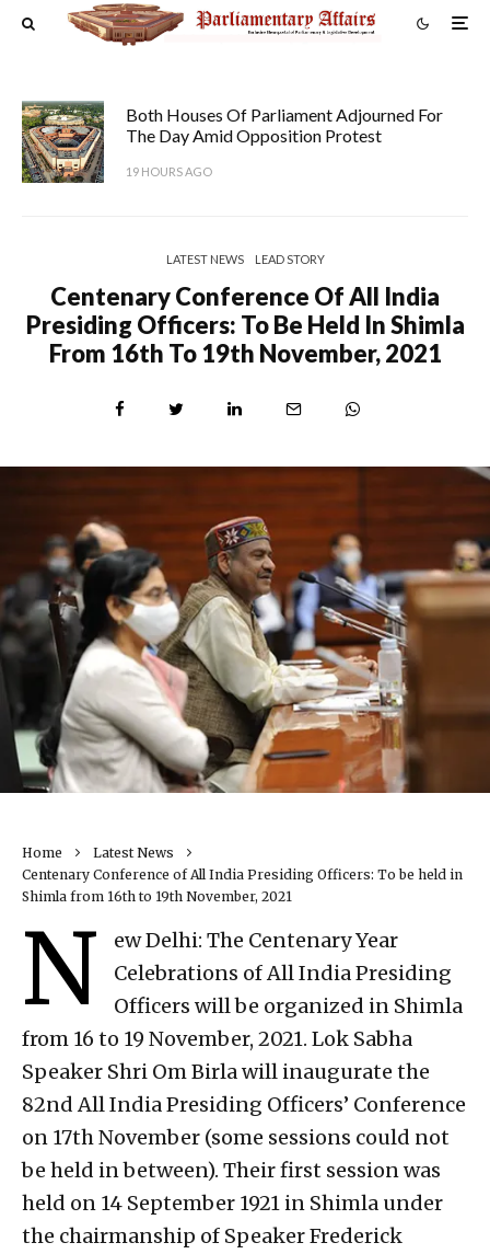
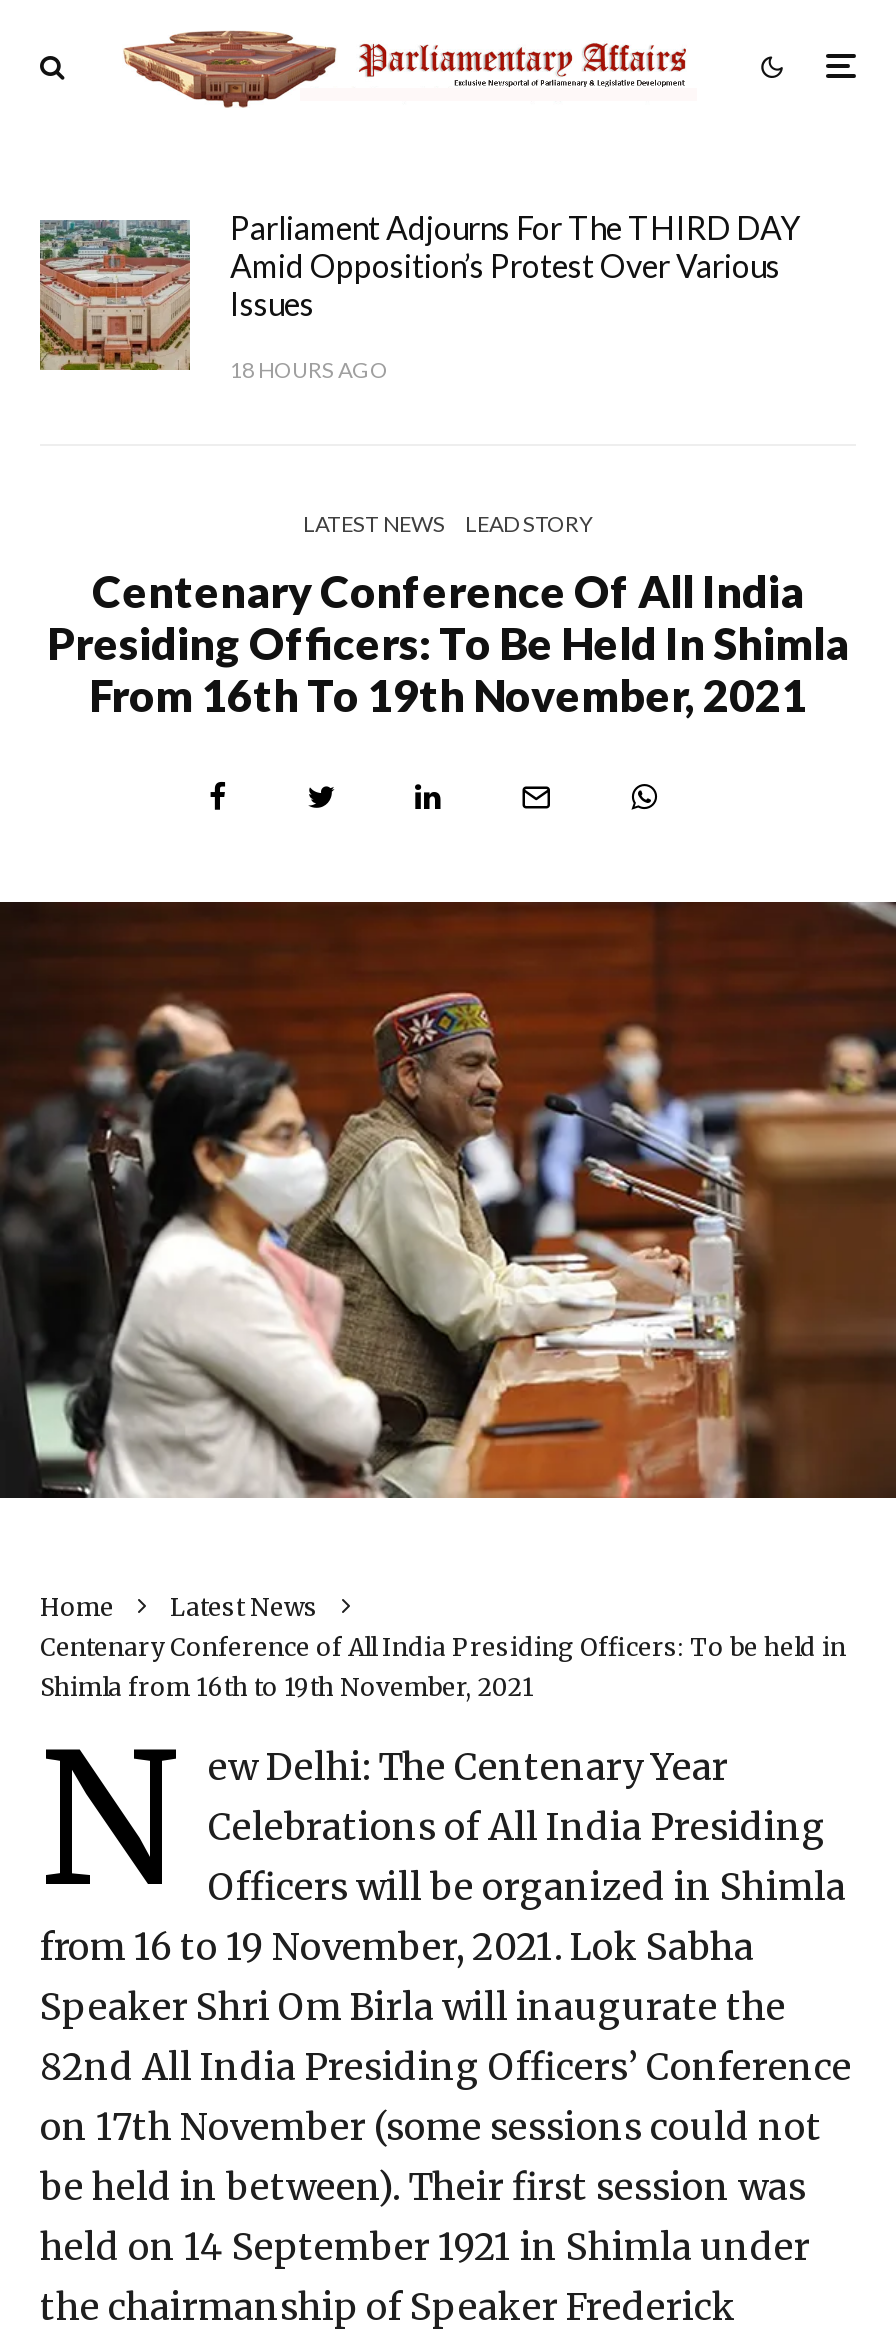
- [image]
- Both Houses Of Parliament Adjourned For
- The Day Amid Opposition Protest
+ [image]
+ Parliament Adjourns For The THIRD DAY
+ Amid Opposition’s Protest Over Various
+ Issues

- 19 HOURS AGO
+ 18 HOURS AGO
